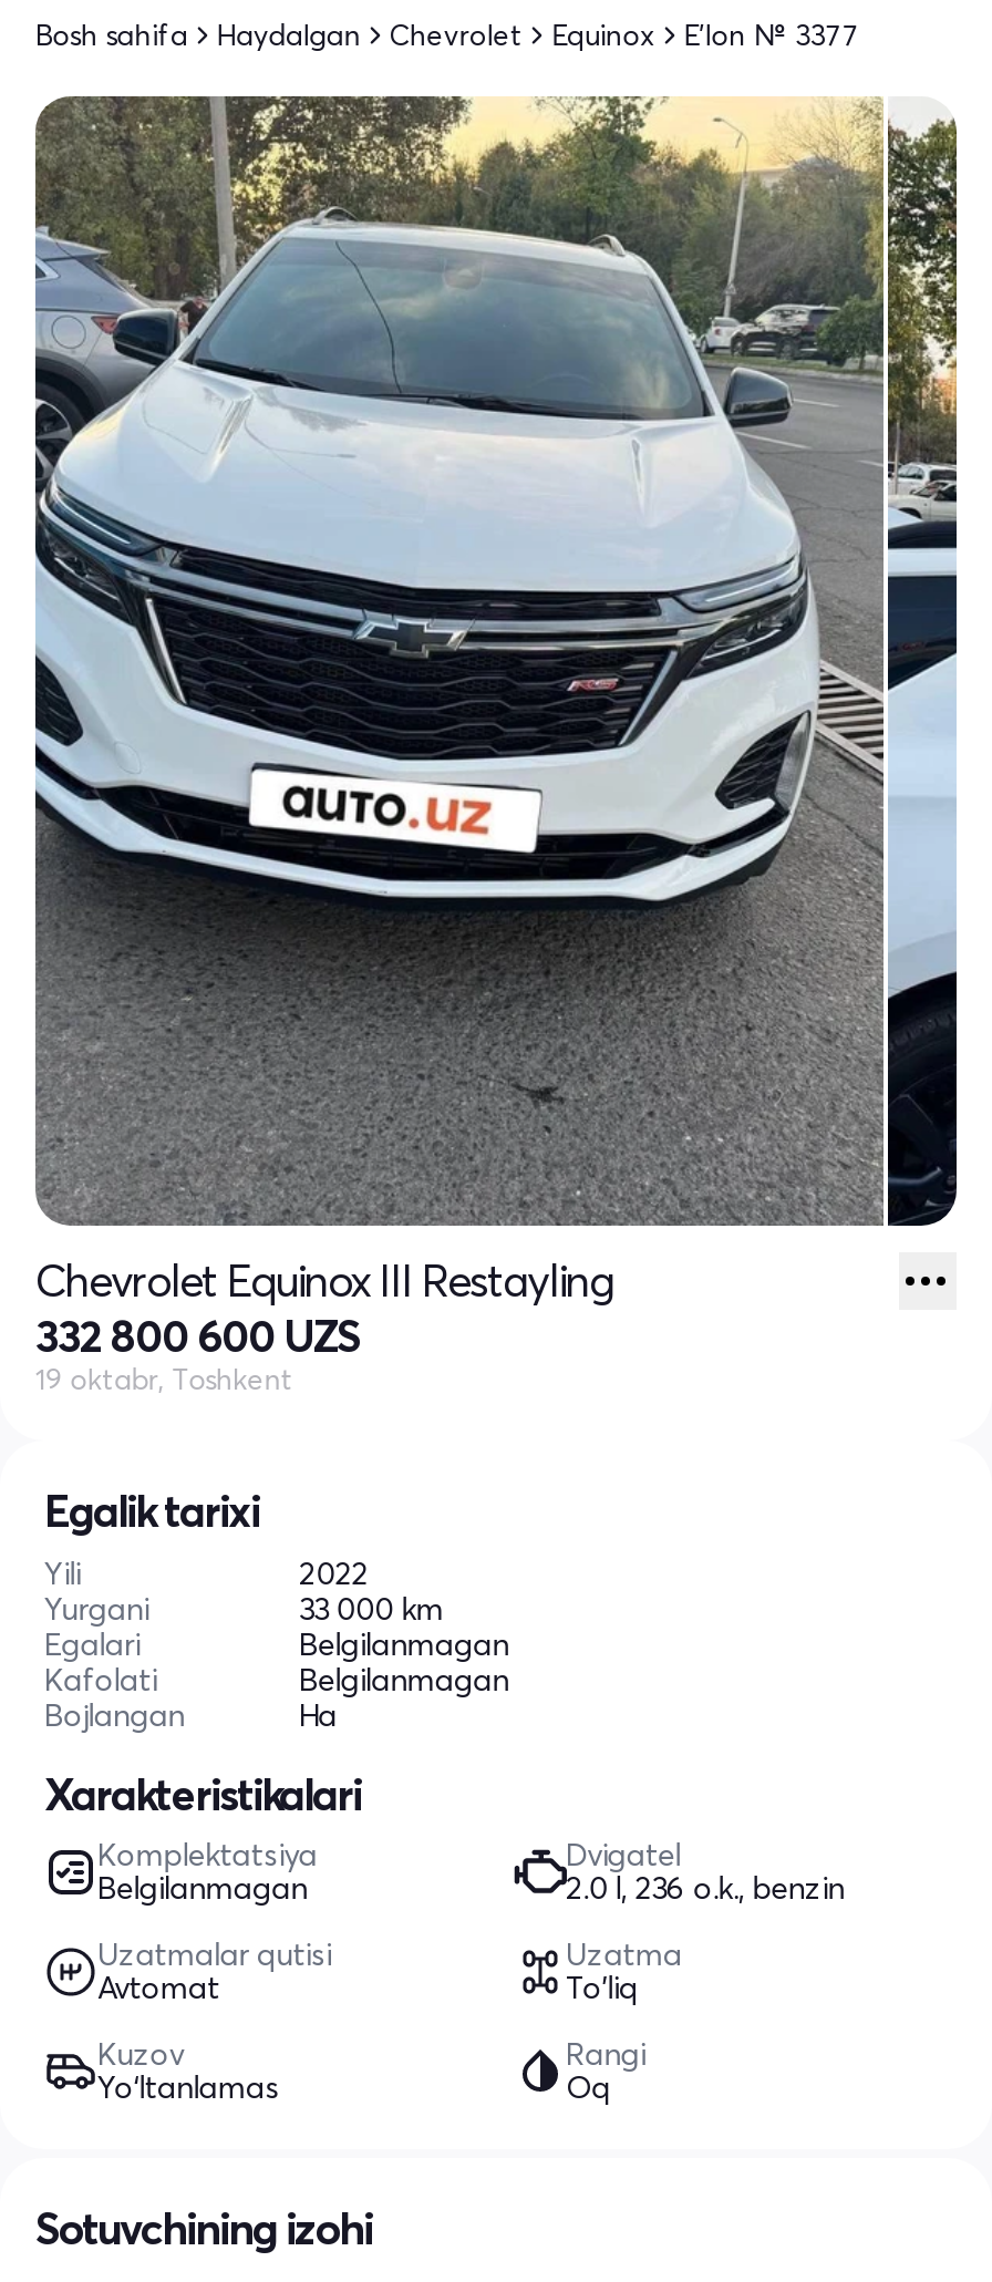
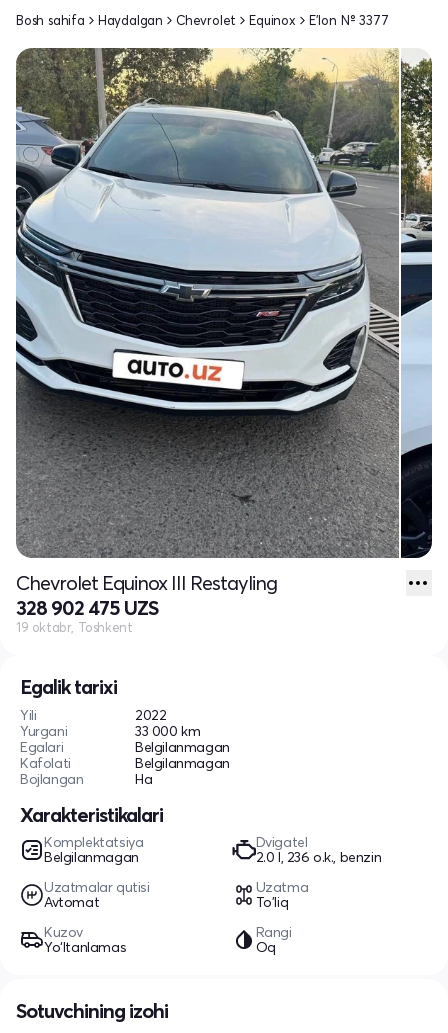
- 332 800 600 UZS
+ 328 902 475 UZS
